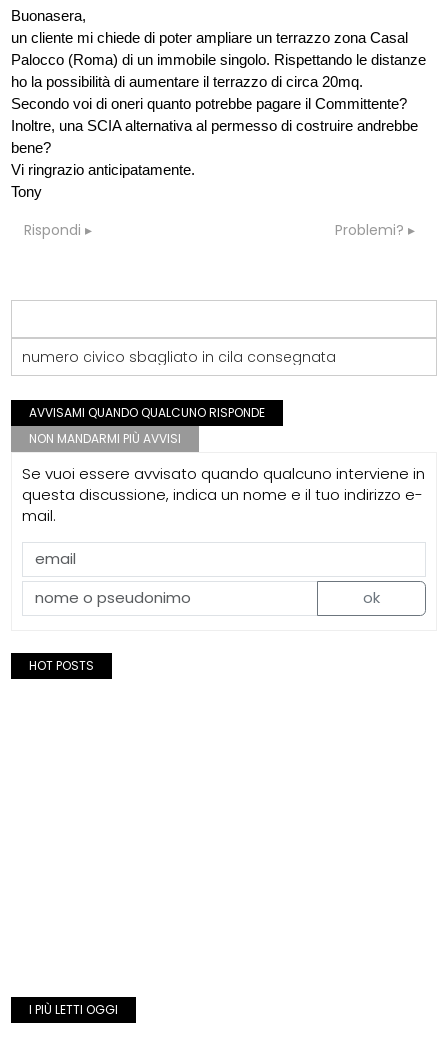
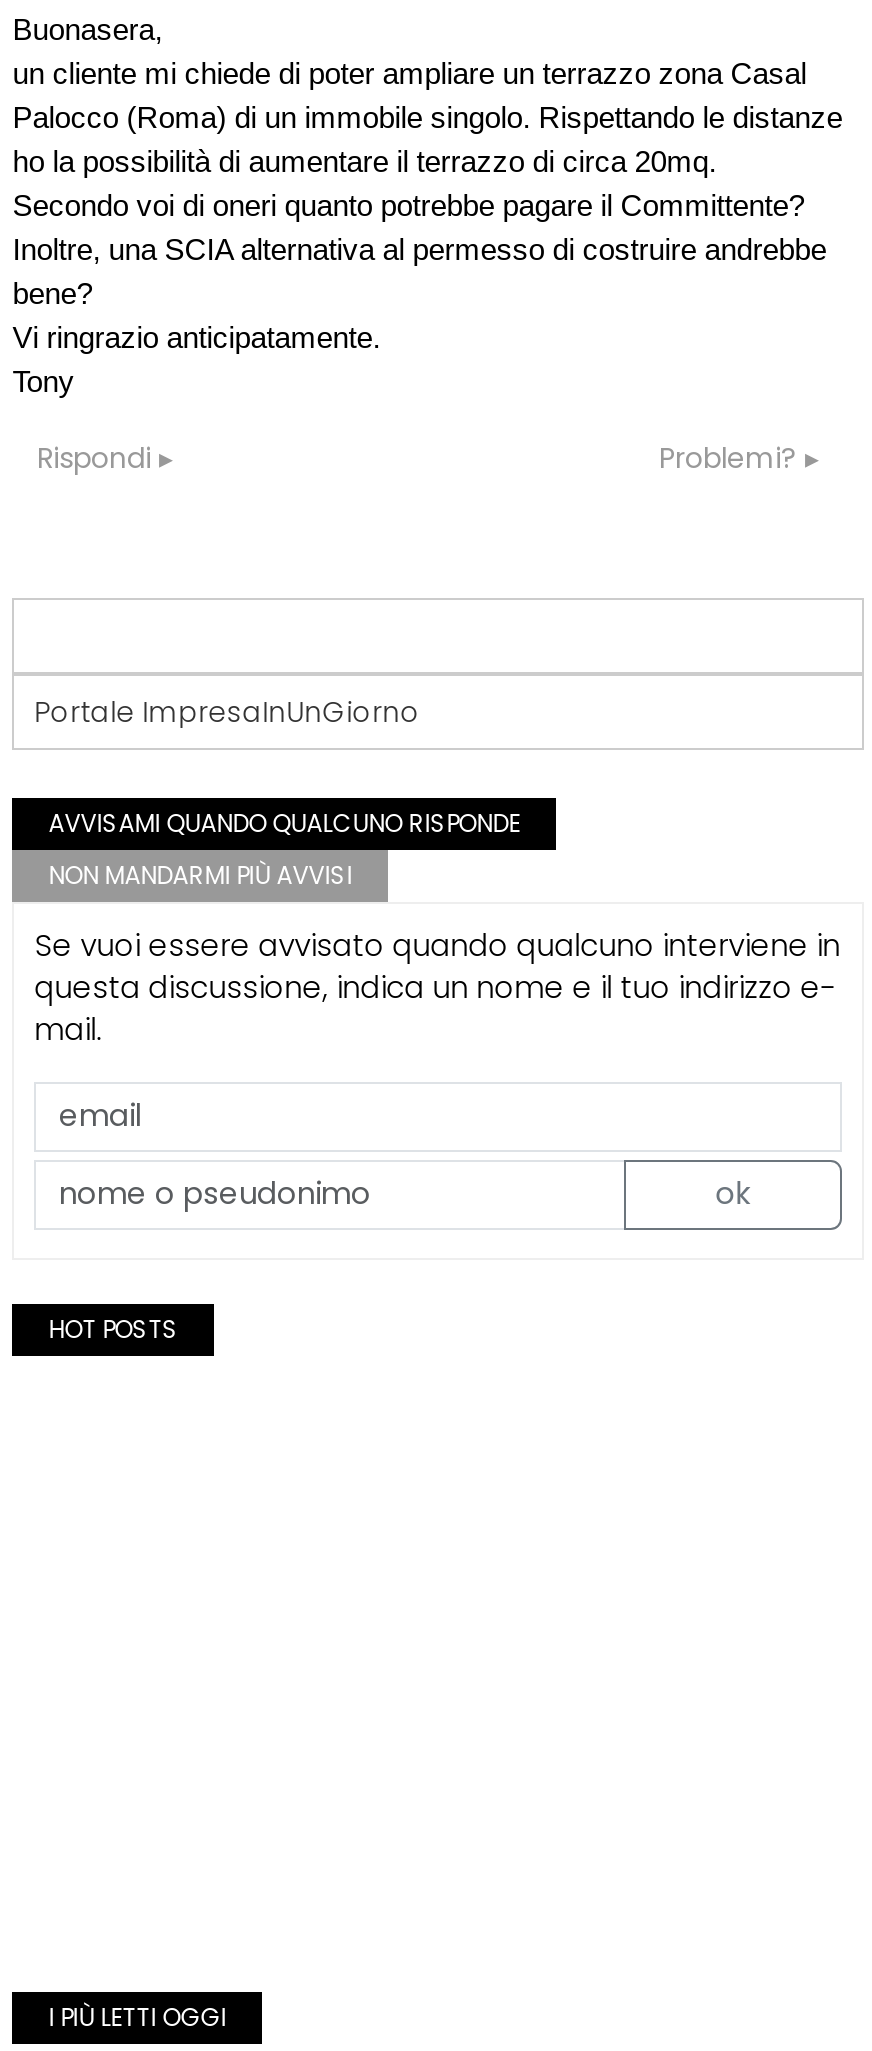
- numero civico sbagliato in cila consegnata
+ Portale ImpresaInUnGiorno
